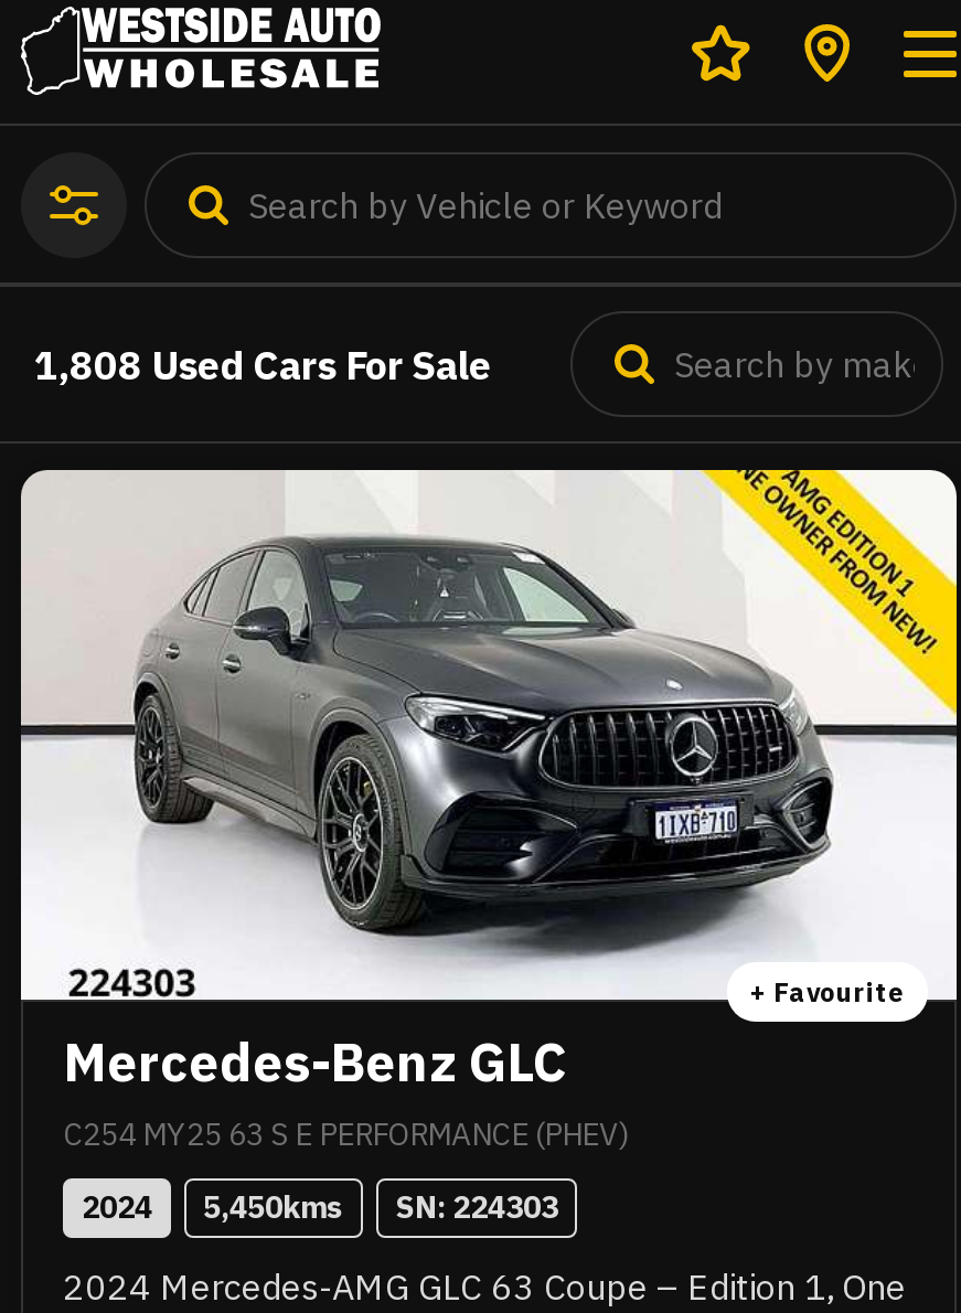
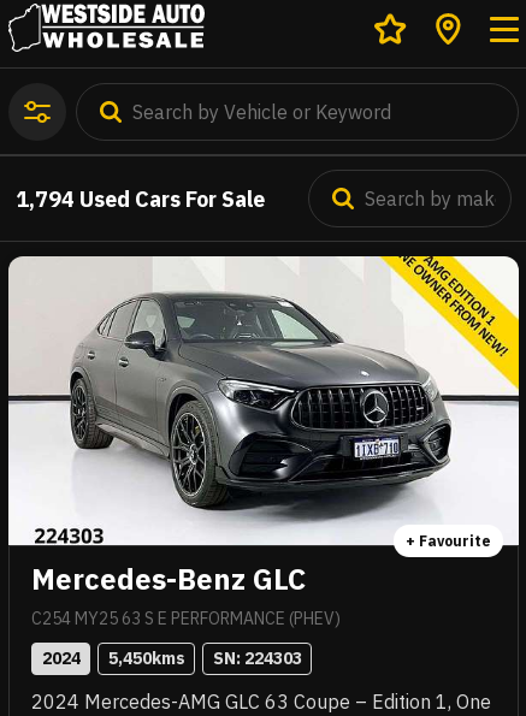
- 1,808 Used Cars For Sale
+ 1,794 Used Cars For Sale
